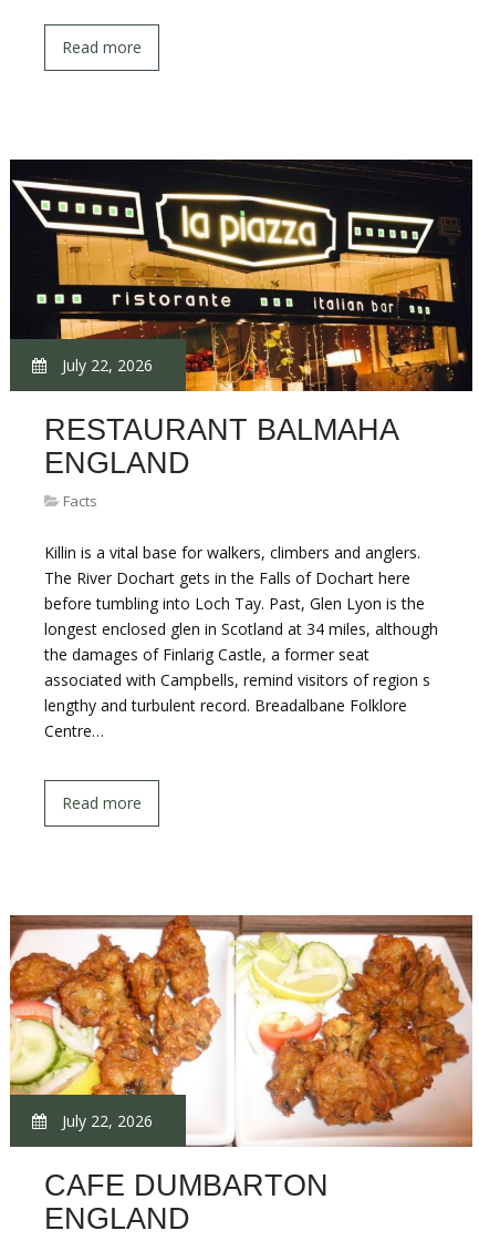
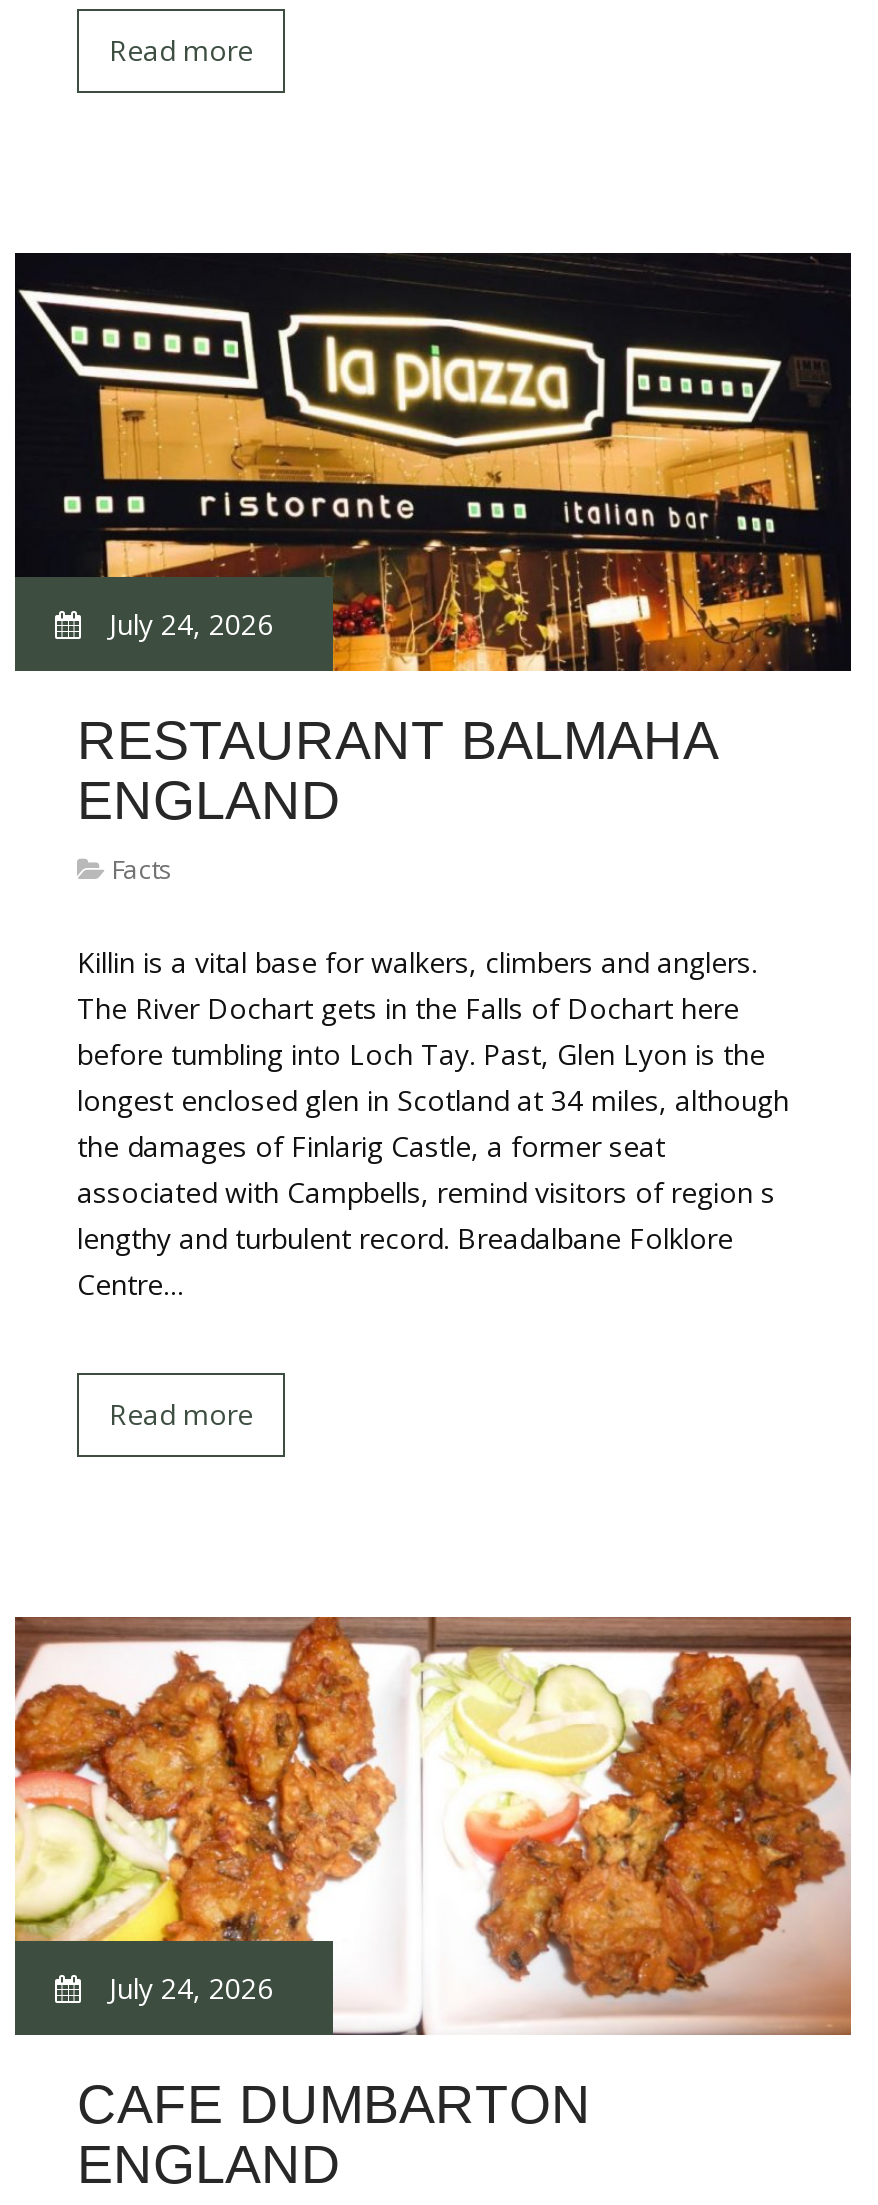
- July 22, 2026
+ July 24, 2026

- July 22, 2026
+ July 24, 2026
